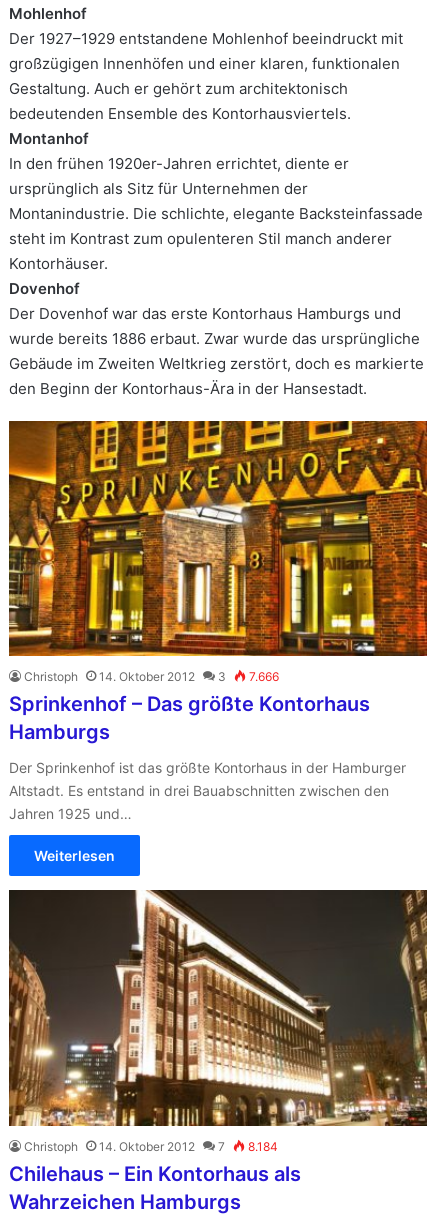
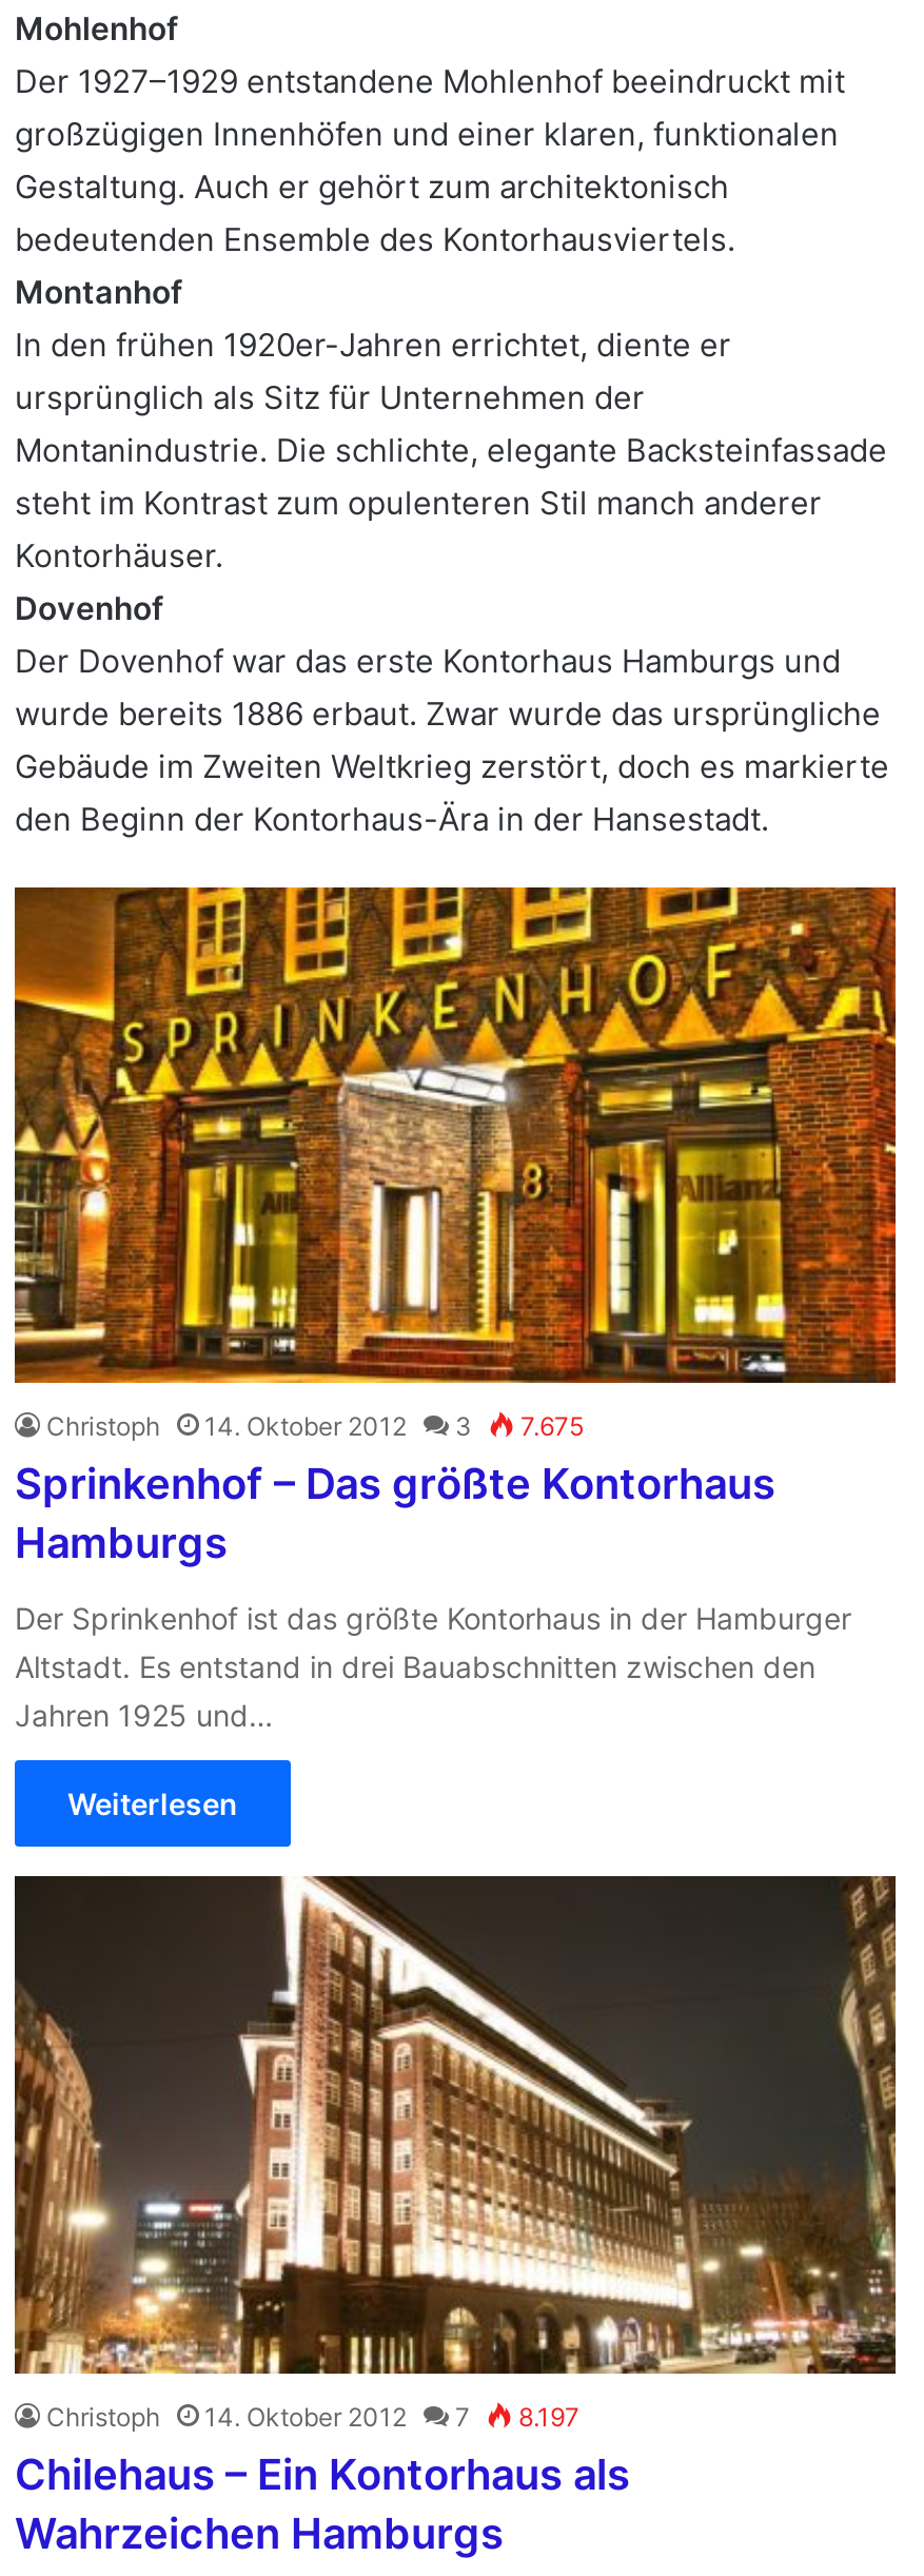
- Christoph 14. Oktober 2012 3 7.666
+ Christoph 14. Oktober 2012 3 7.675

- Christoph 14. Oktober 2012 7 8.184
+ Christoph 14. Oktober 2012 7 8.197
